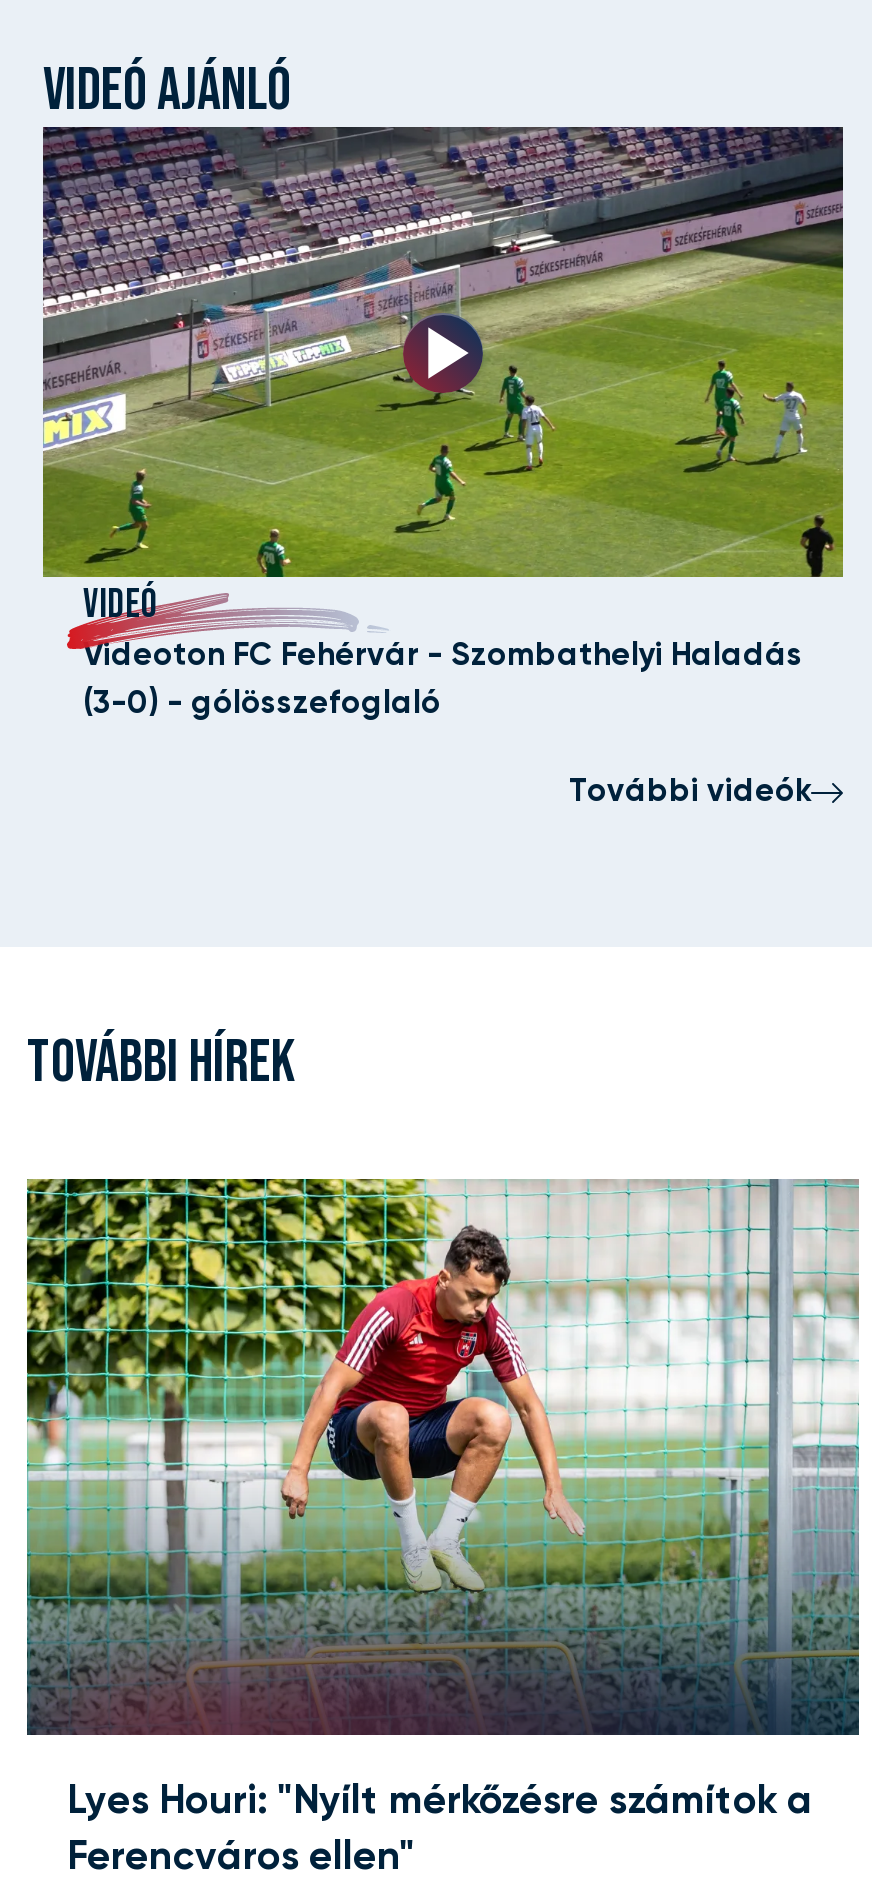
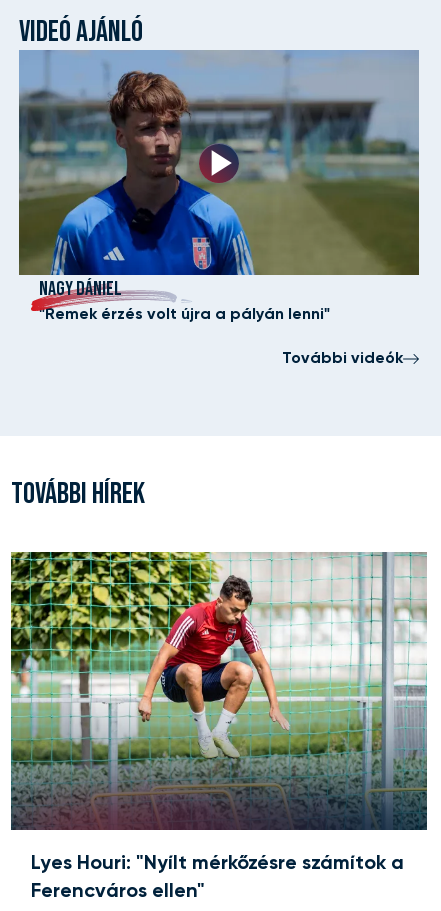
- [image]
- VIDEÓ
- Videoton FC Fehérvár - Szombathelyi Haladás
- (3-0) - gólösszefoglaló
+ [image]
+ NAGY DÁNIEL
+ "Remek érzés volt újra a pályán lenni"
